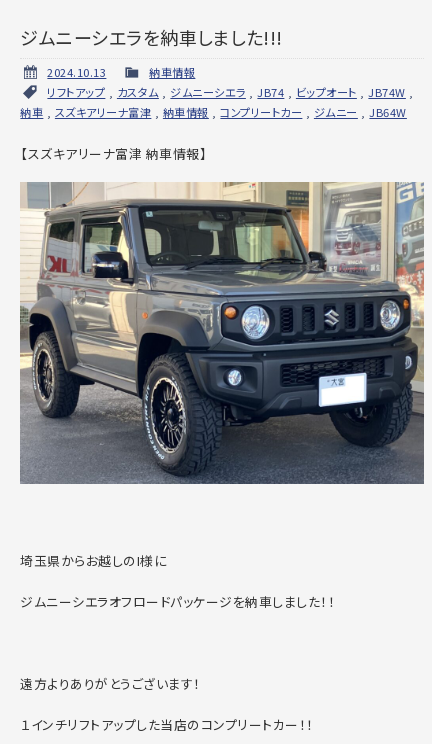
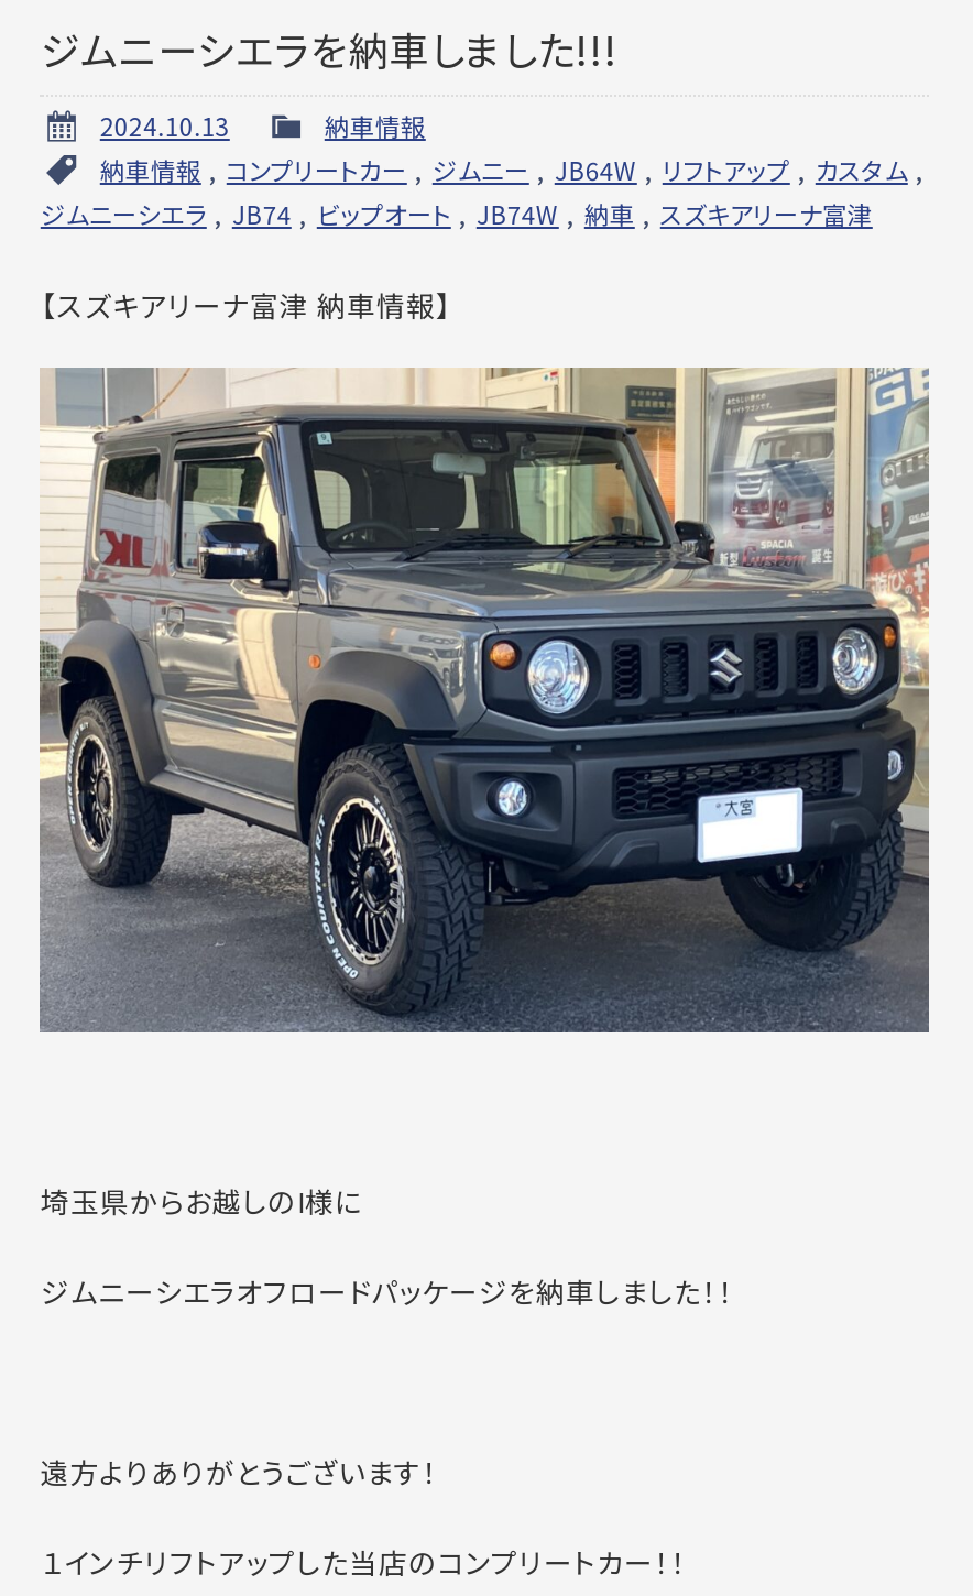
- リフトアップ,カスタム,ジムニーシエラ, JB74,ビップオート, JB74W,
- 納車,スズキアリーナ富津,納車情報,コンプリートカー,ジムニー, JB64W
+ 納車情報,コンプリートカー,ジムニー, JB64W,リフトアップ,カスタム,
+ ジムニーシエラ, JB74,ビップオート, JB74W,納車,スズキアリーナ富津
